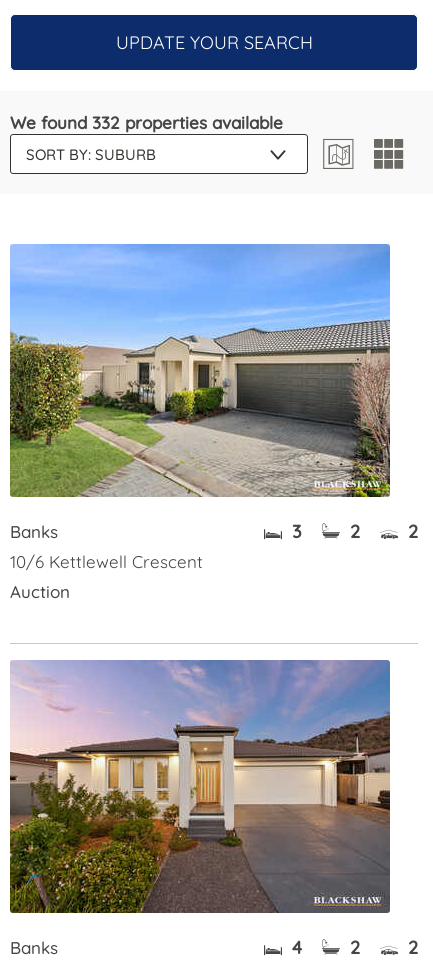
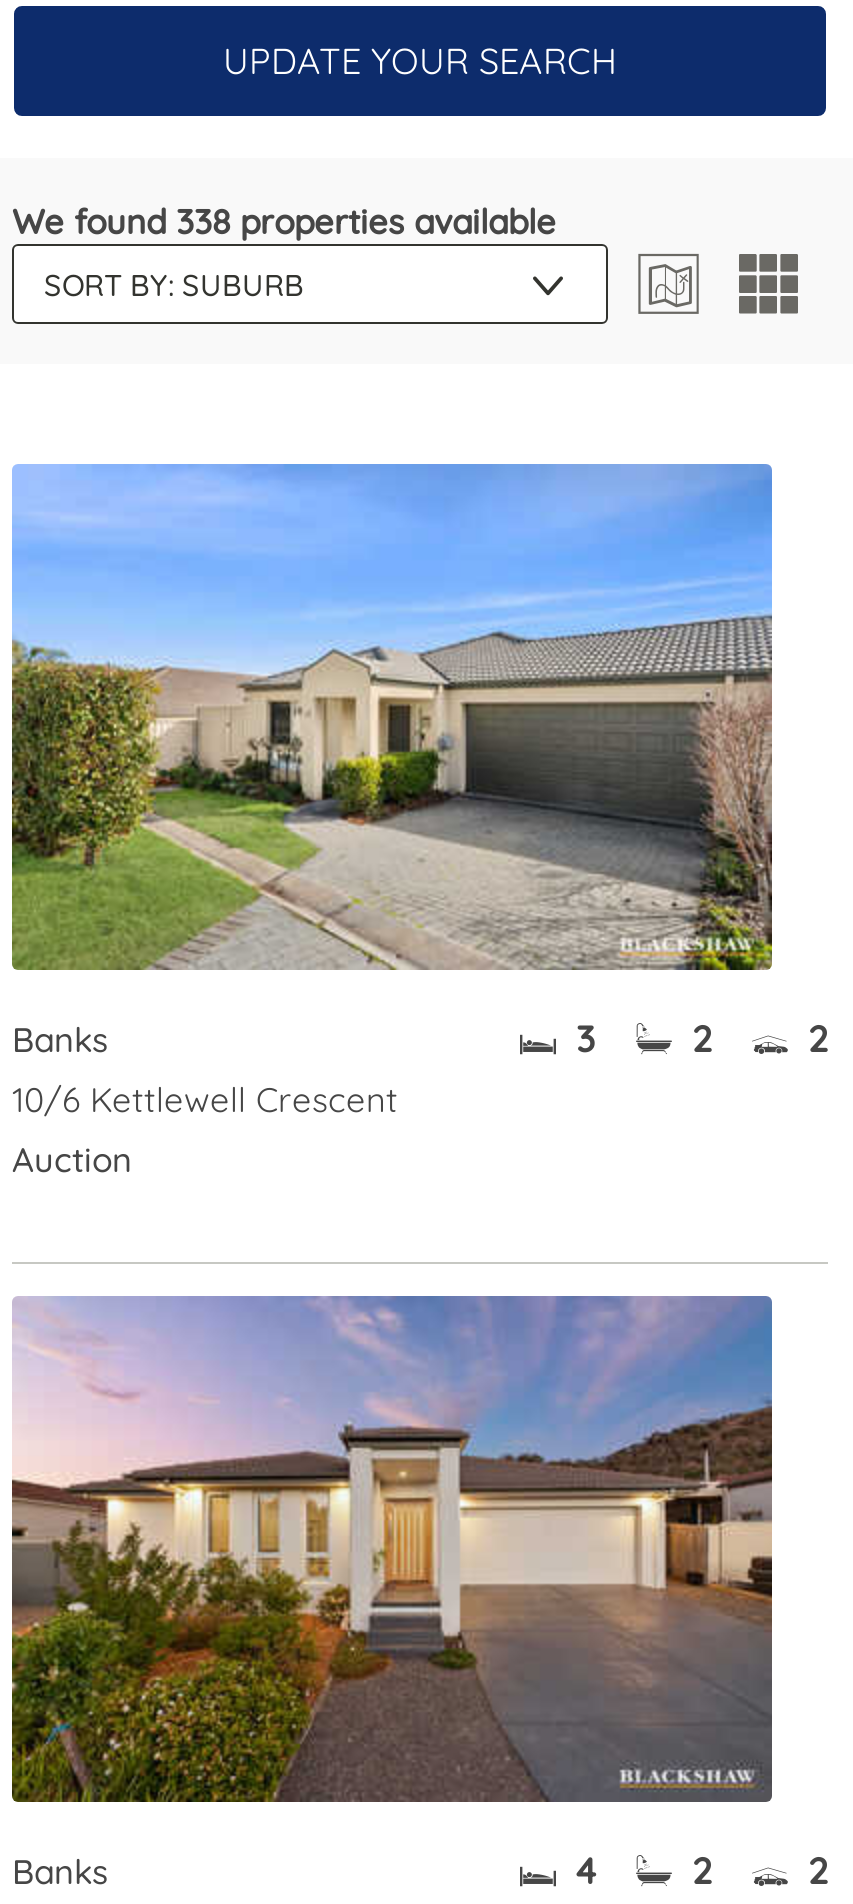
- We found 332 properties available
+ We found 338 properties available
